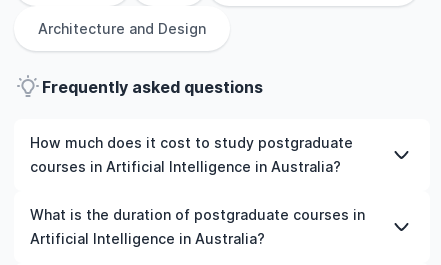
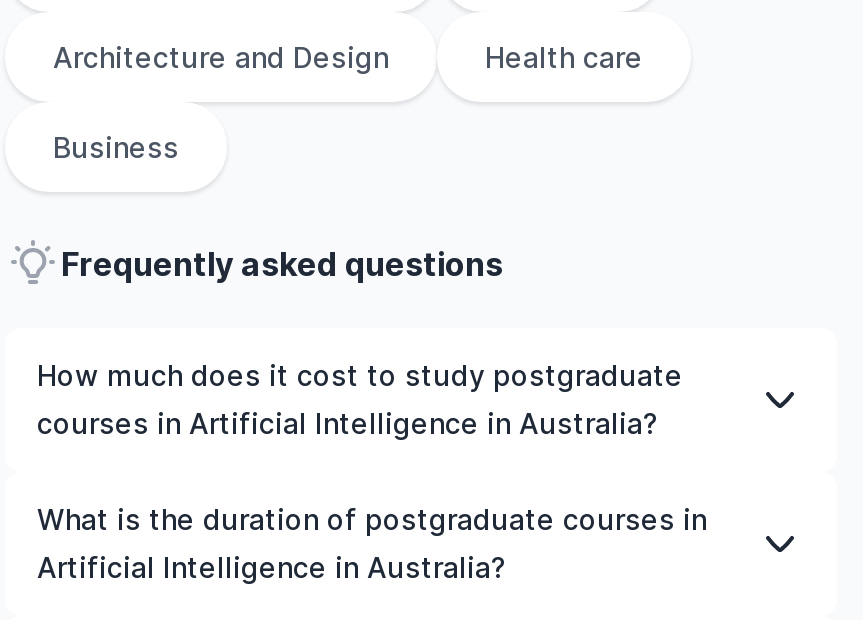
+ Health care
+ Business
